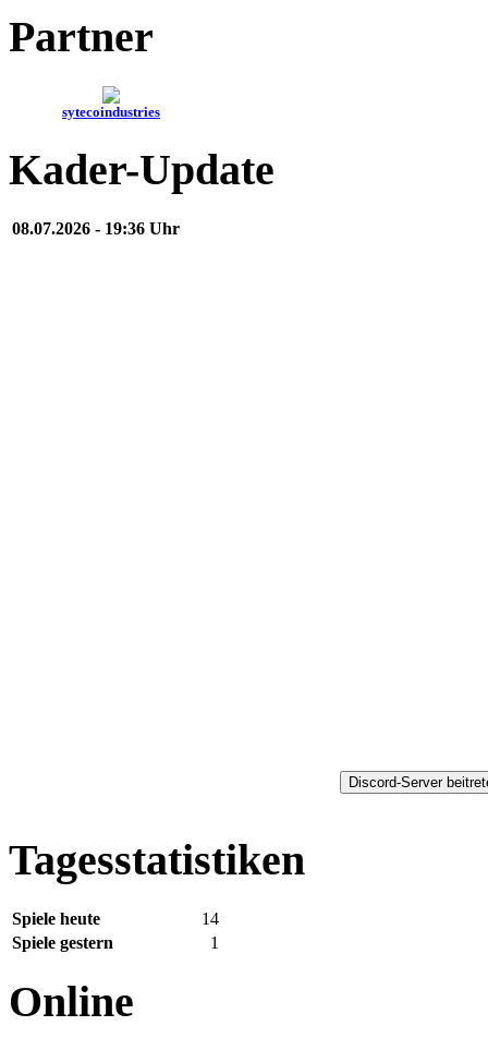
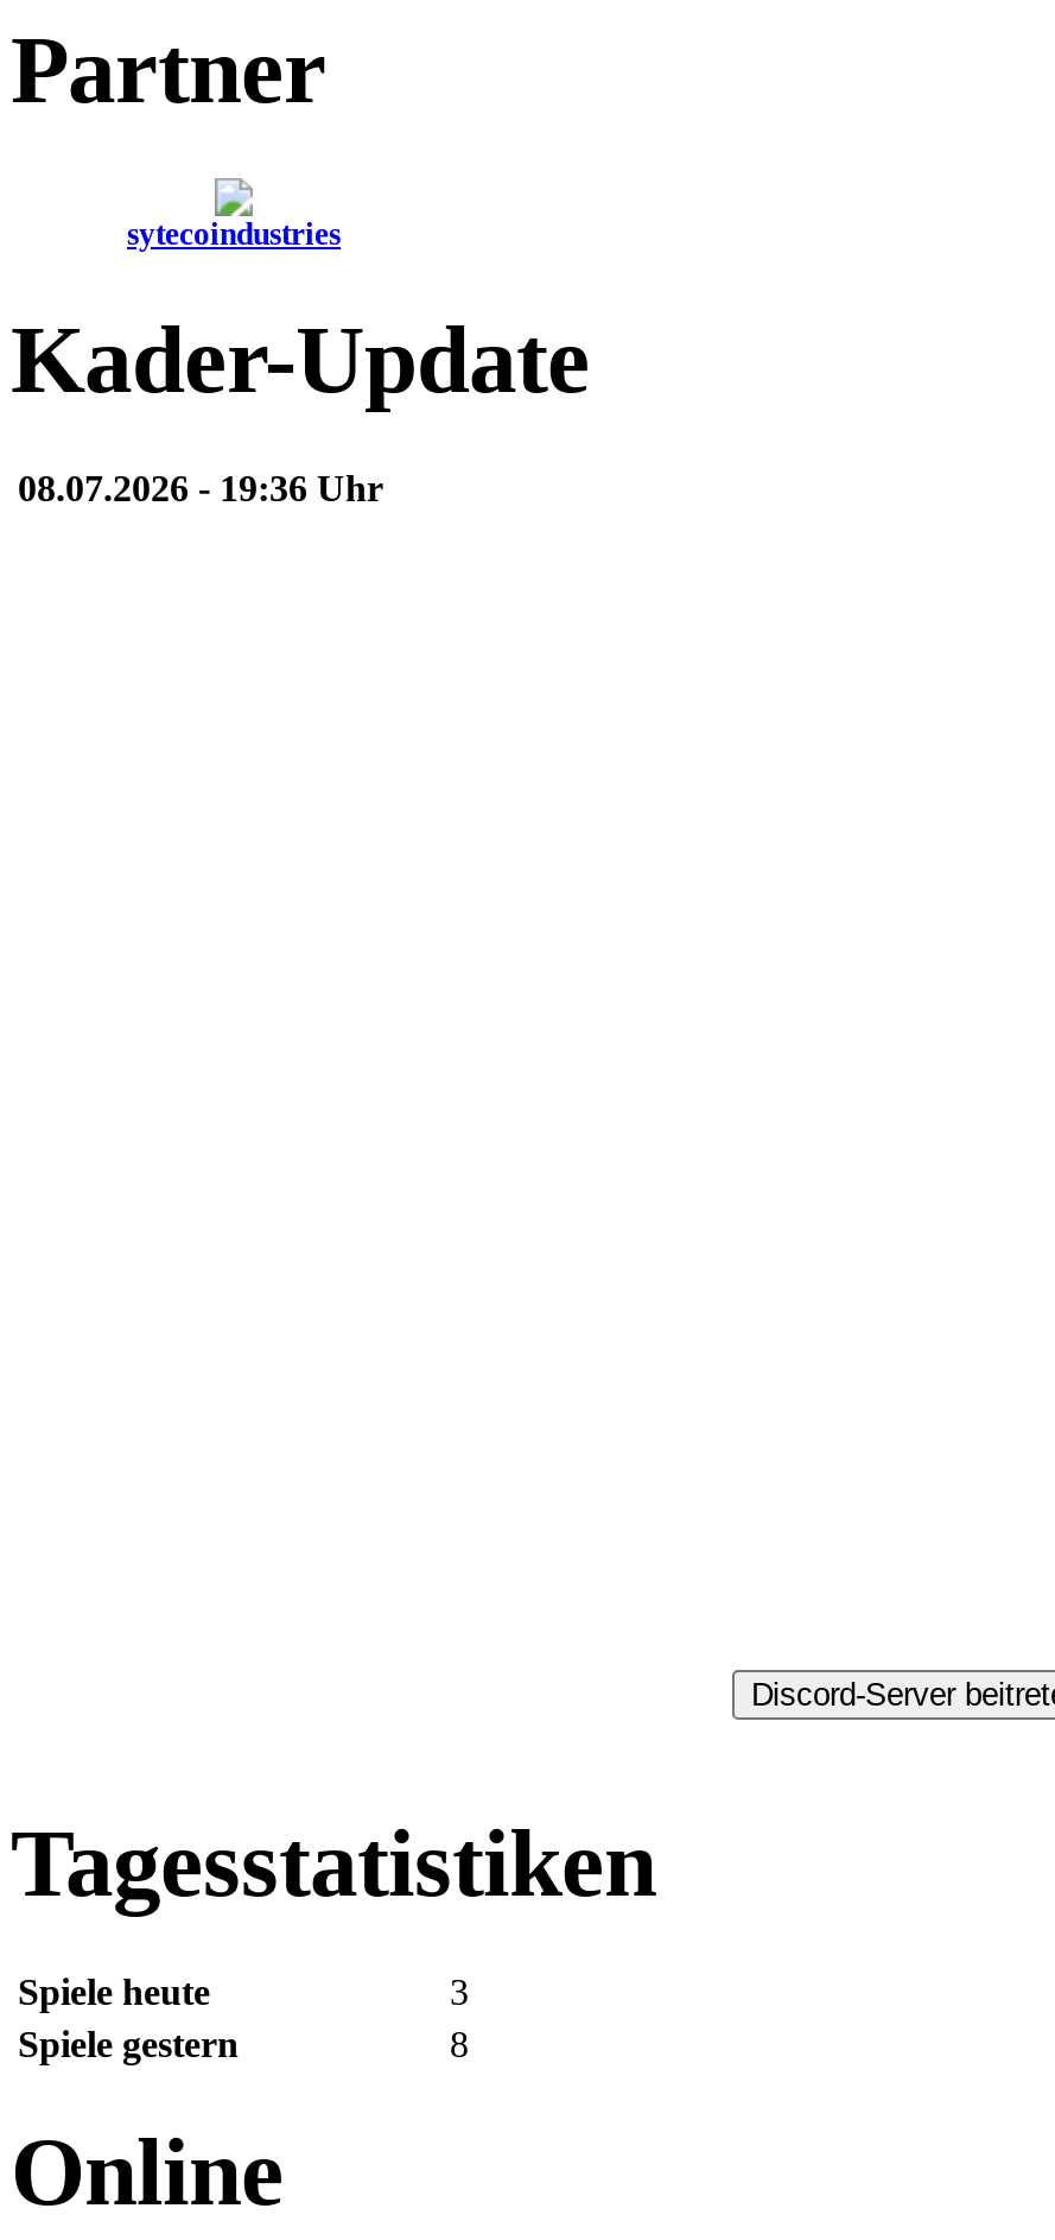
- 14
+ 3

- 1
+ 8
